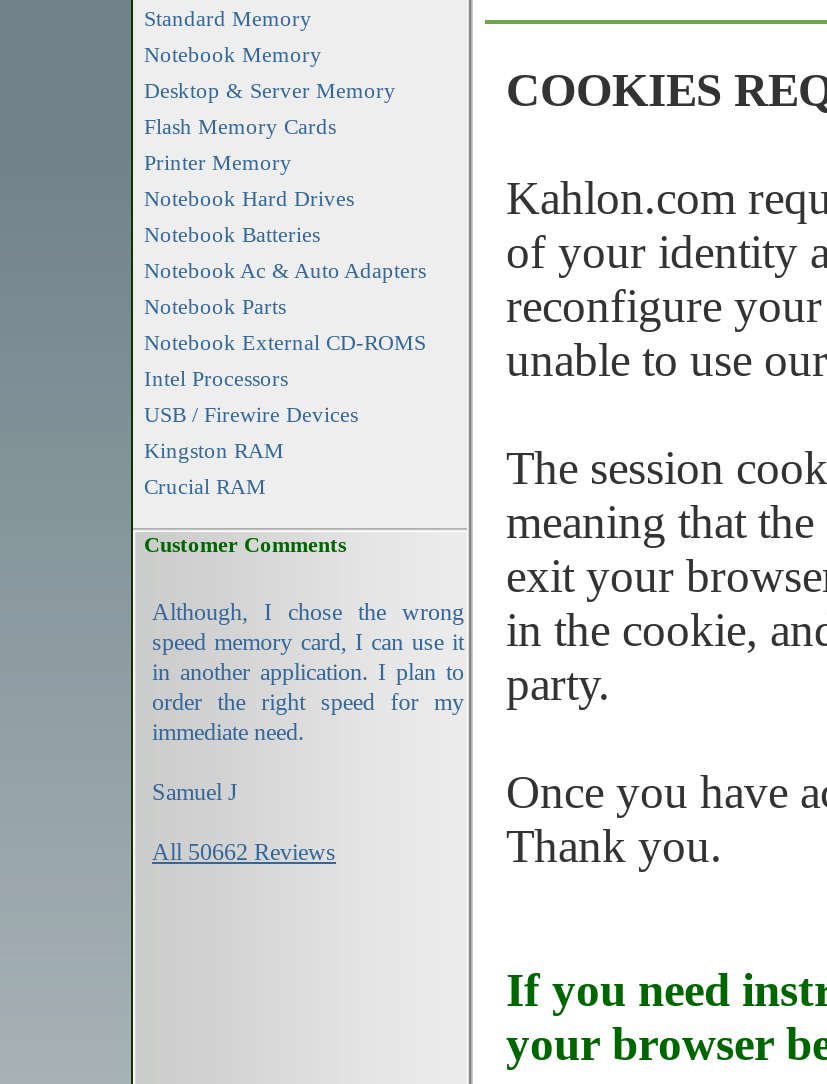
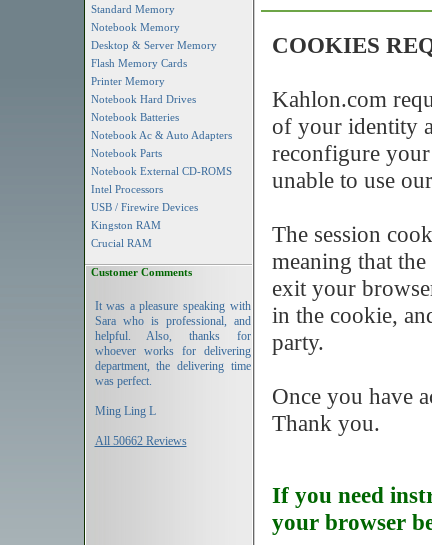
- Although, I chose the wrong
- speed memory card, I can use it
- in another application. I plan to
- order the right speed for my
- immediate need.
+ It was a pleasure speaking with
+ Sara who is professional, and
+ helpful. Also, thanks for
+ whoever works for delivering
+ department, the delivering time
+ was perfect.

- Samuel J
+ Ming Ling L
